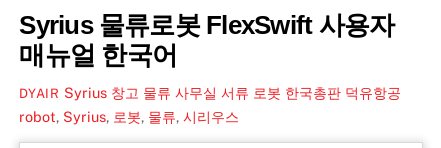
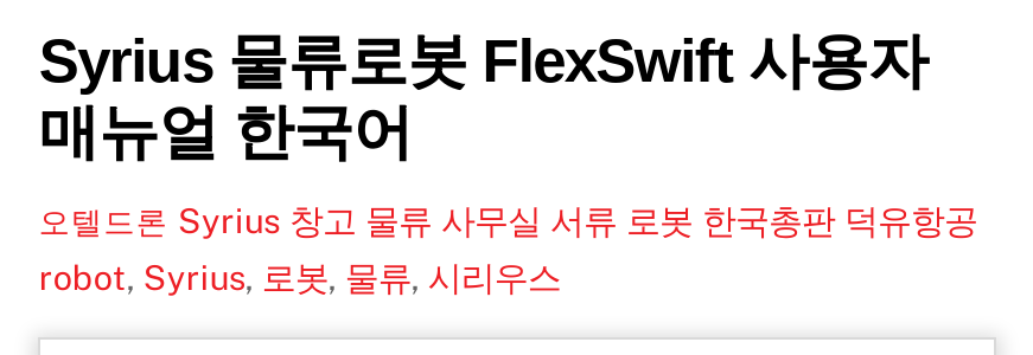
- DYAIR Syrius 창고 물류 사무실 서류 로봇 한국총판 덕유항공
+ 오텔드론 Syrius 창고 물류 사무실 서류 로봇 한국총판 덕유항공
